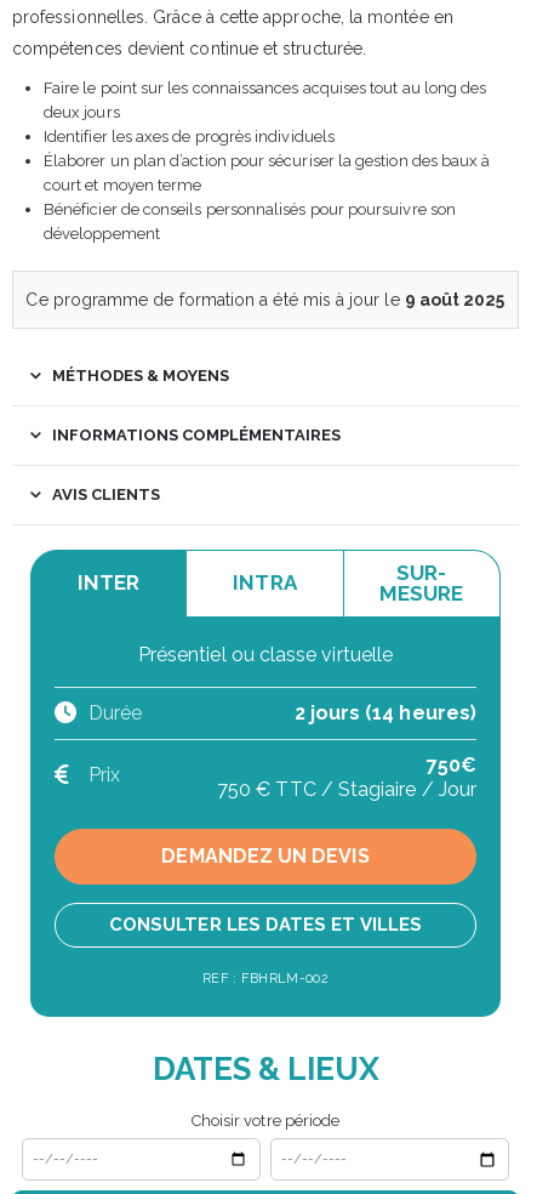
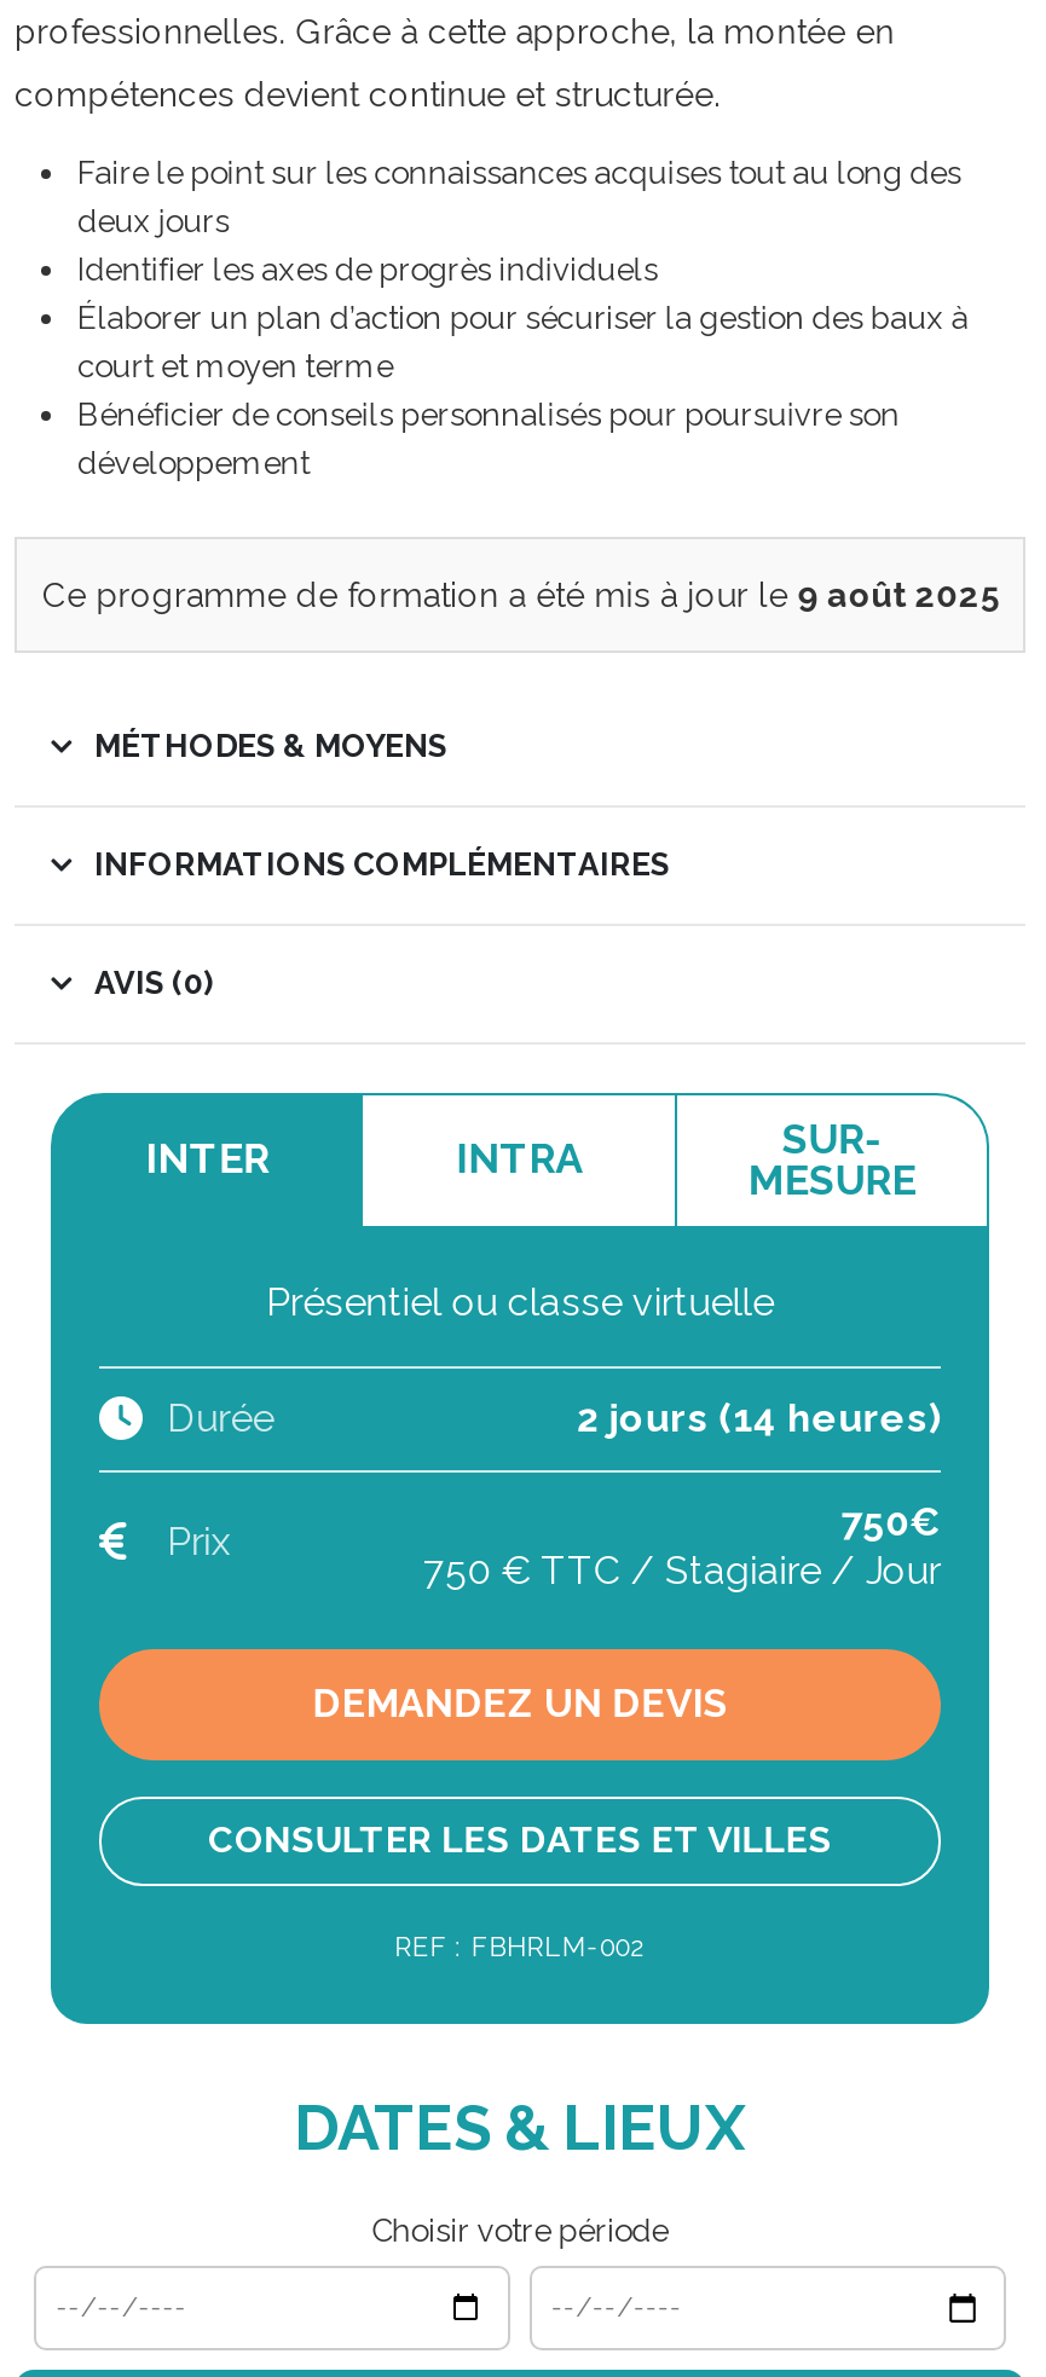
- AVIS CLIENTS
+ AVIS (0)
